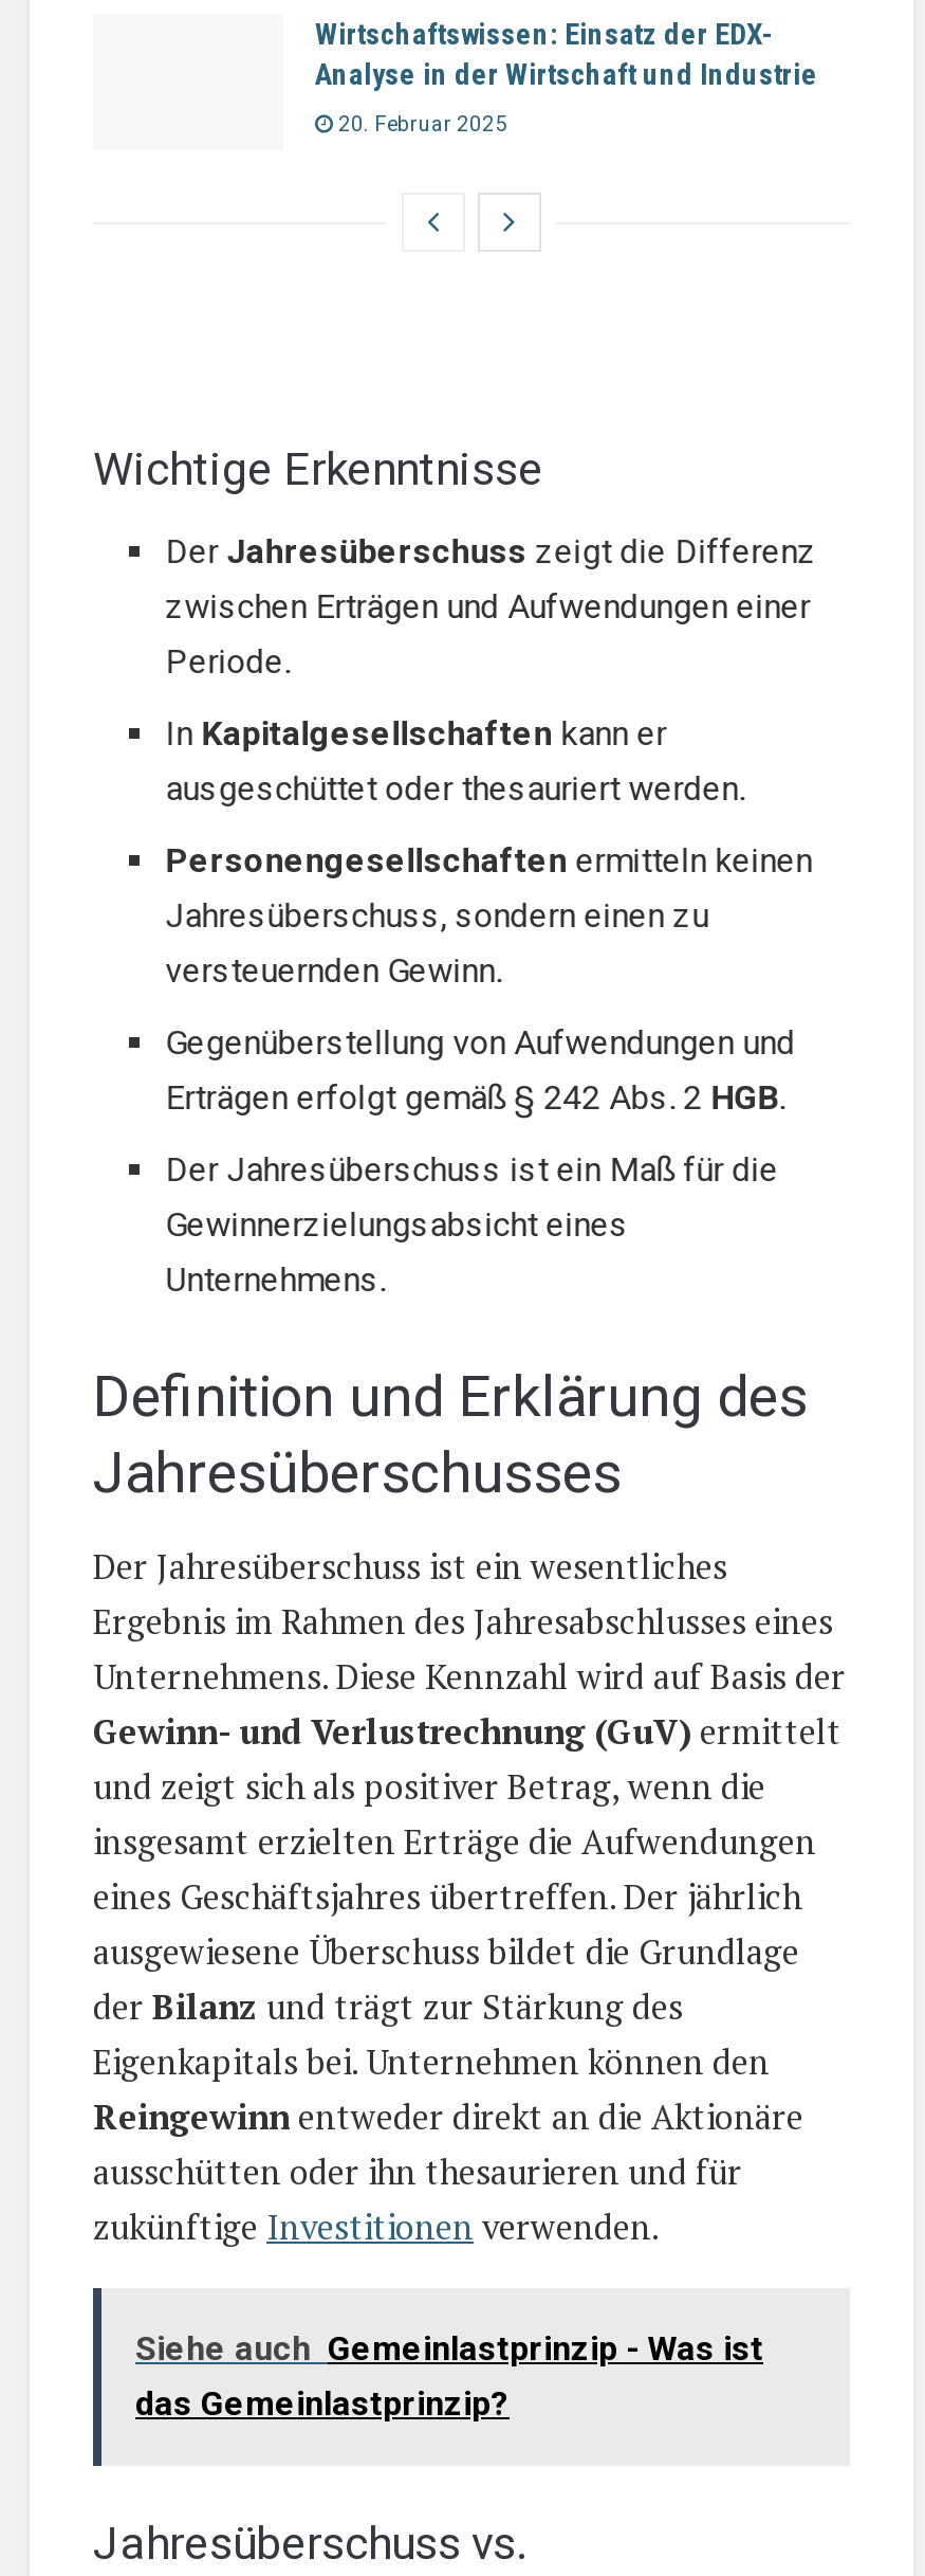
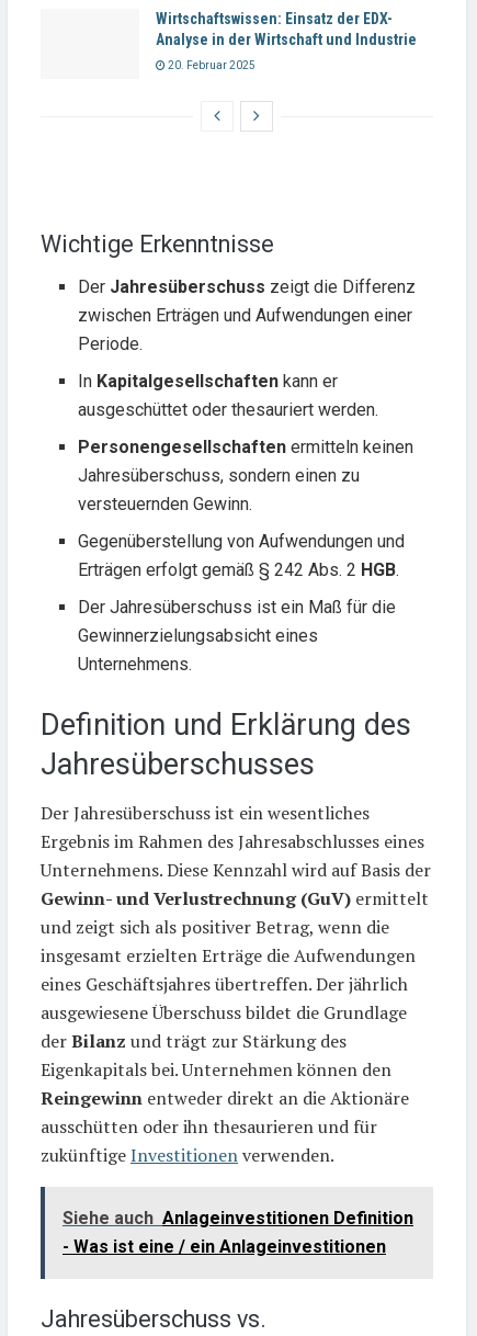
- Siehe auch Gemeinlastprinzip - Was ist
- das Gemeinlastprinzip?
+ Siehe auch Anlageinvestitionen Definition
+ - Was ist eine / ein Anlageinvestitionen
